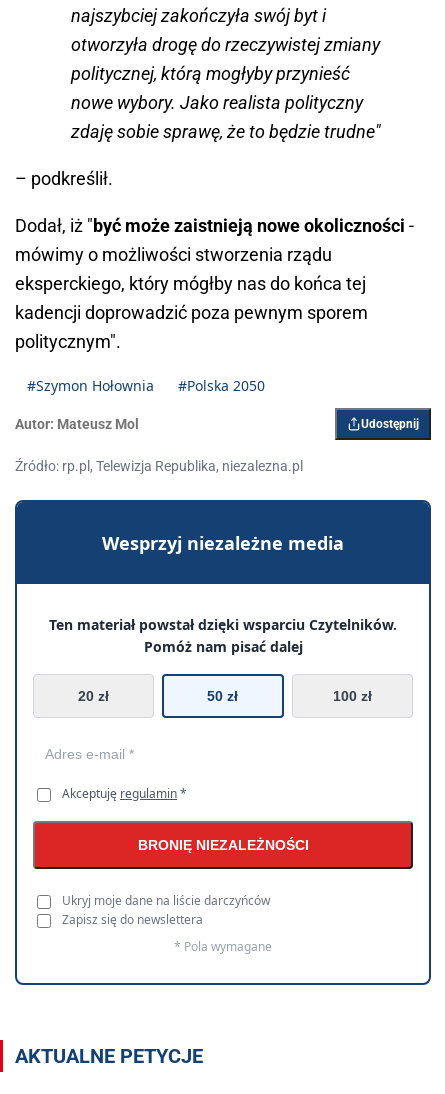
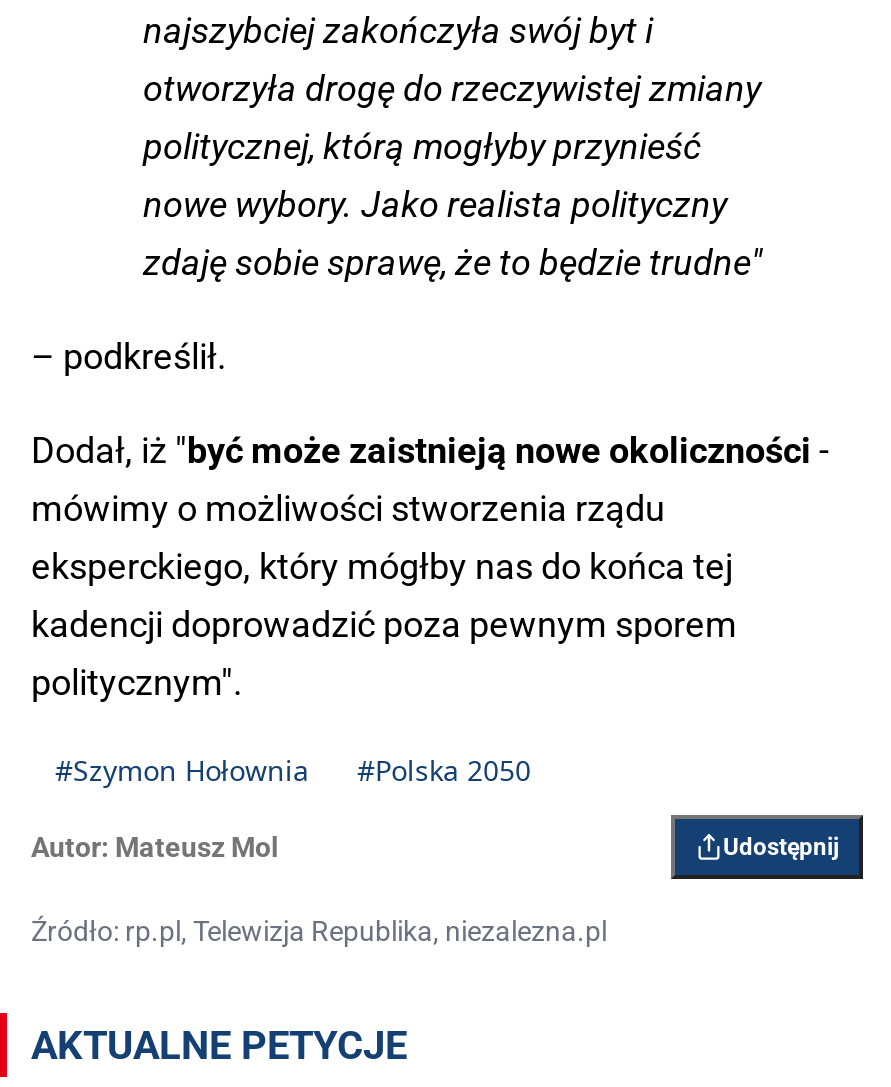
- [image]
- Wesprzyj niezależne media
- Ten materiał powstał dzięki wsparciu Czytelników.
- Pomóż nam pisać dalej
- 20 zł
- 50 zł
- 100 zł

- Akceptuję regulamin *
- BRONIĘ NIEZALEŻNOŚCI
- Ukryj moje dane na liście darczyńców
- Zapisz się do newslettera
- * Pola wymagane
